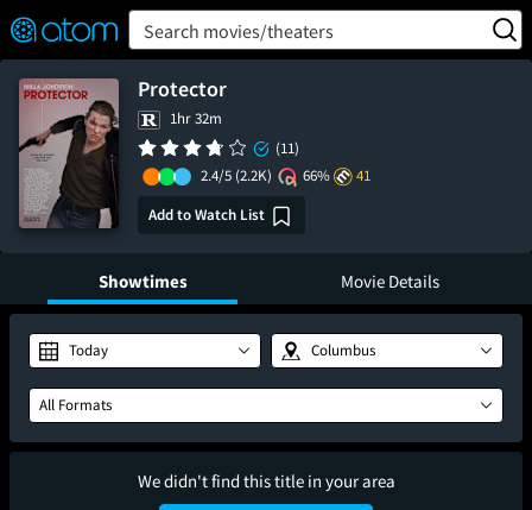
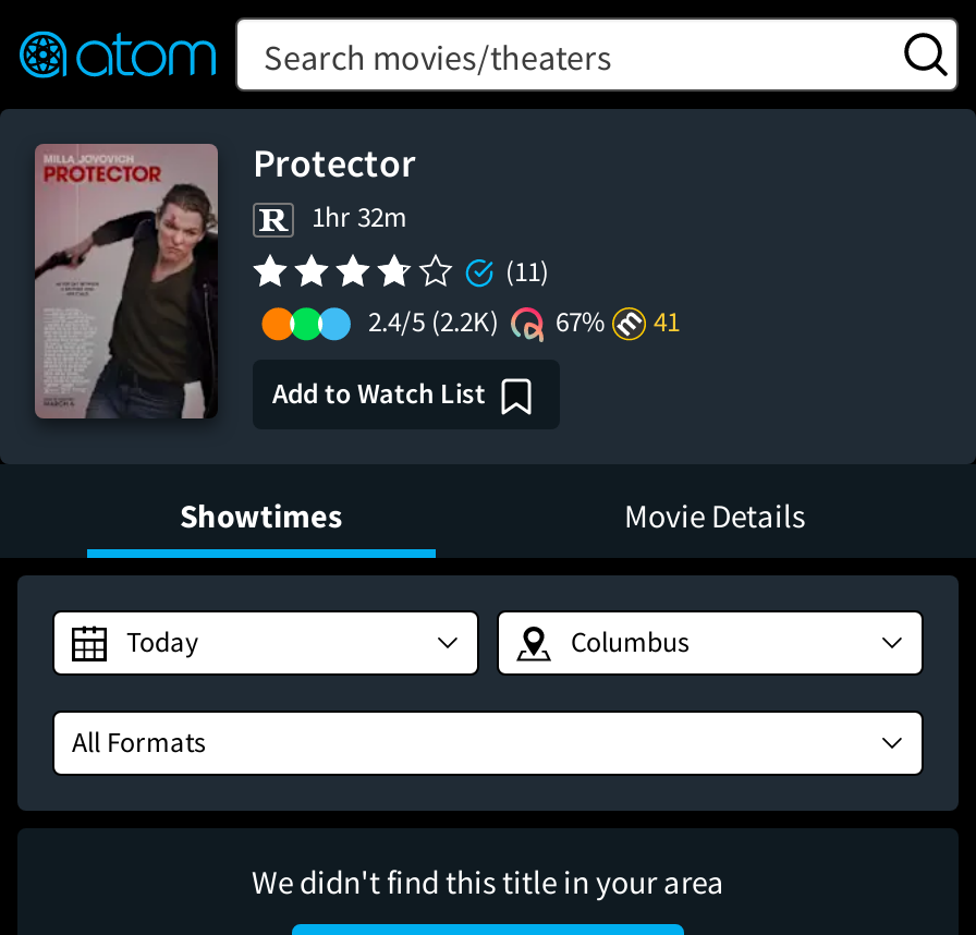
- 2.4/5 (2.2K) 66% 41
+ 2.4/5 (2.2K) 67% 41
